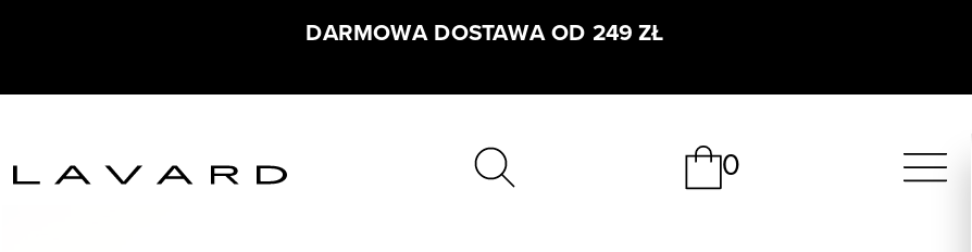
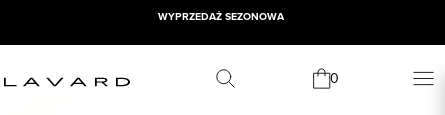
- DARMOWA DOSTAWA OD 249 ZŁ
+ WYPRZEDAŻ SEZONOWA
